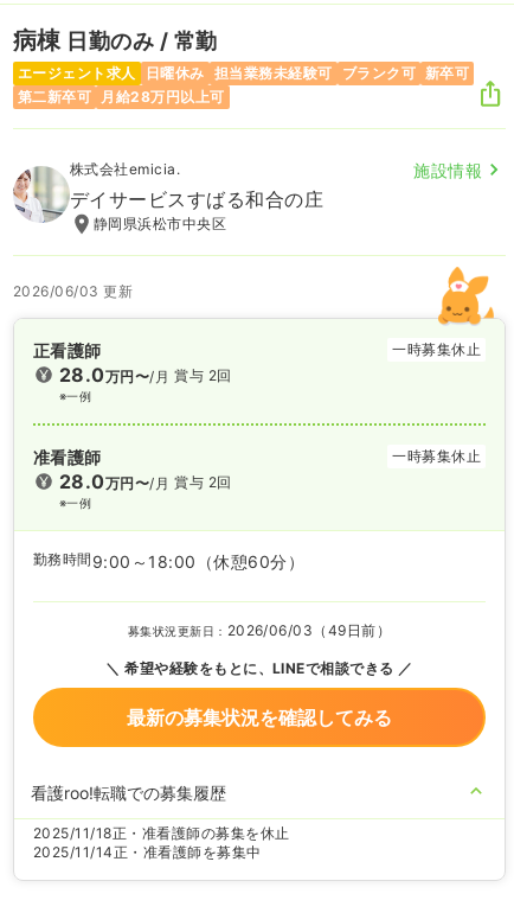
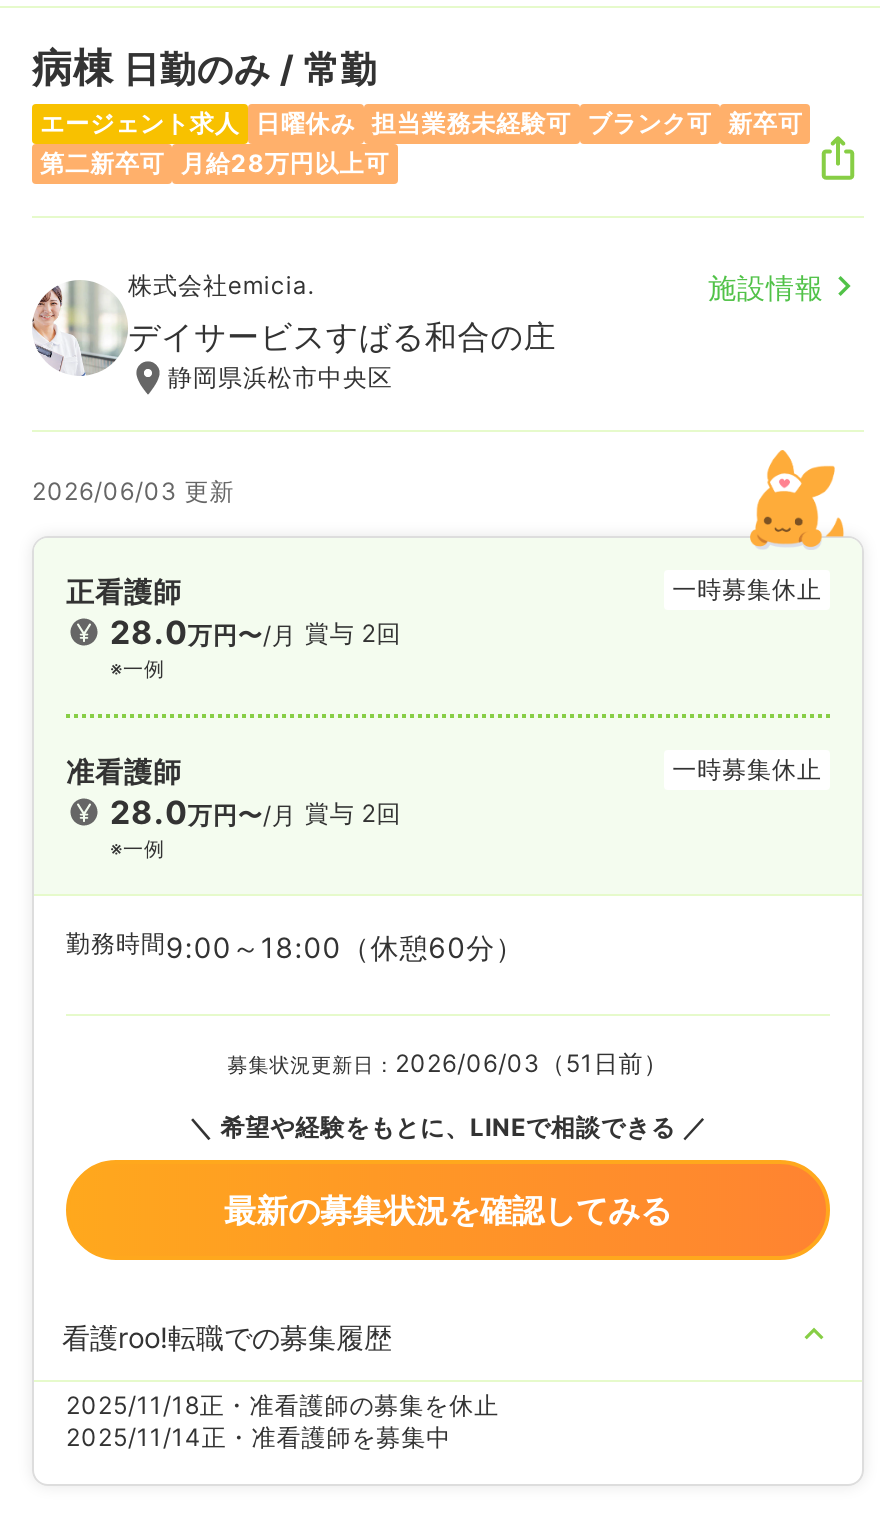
- 募集状況更新日：2026/06/03（49日前）
+ 募集状況更新日：2026/06/03（51日前）
